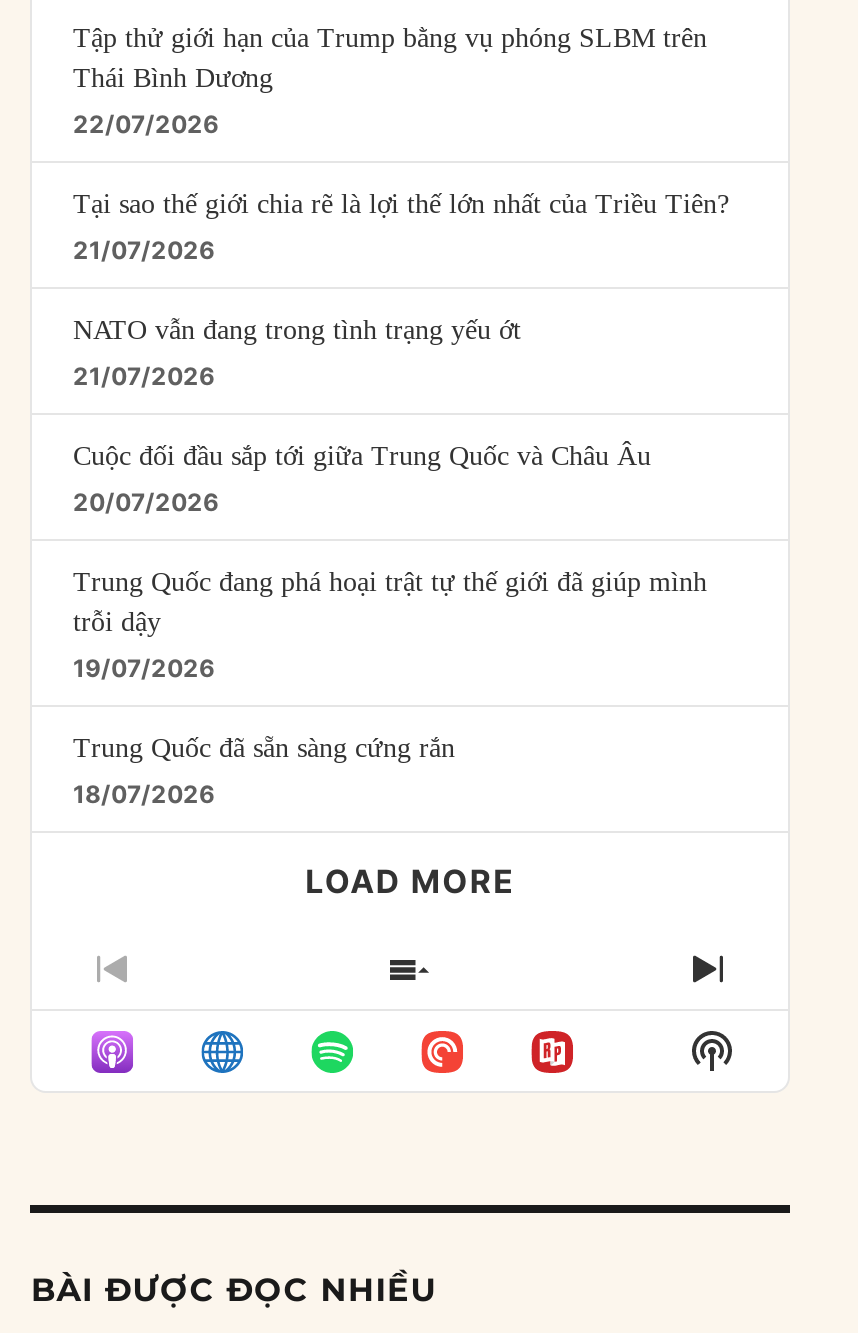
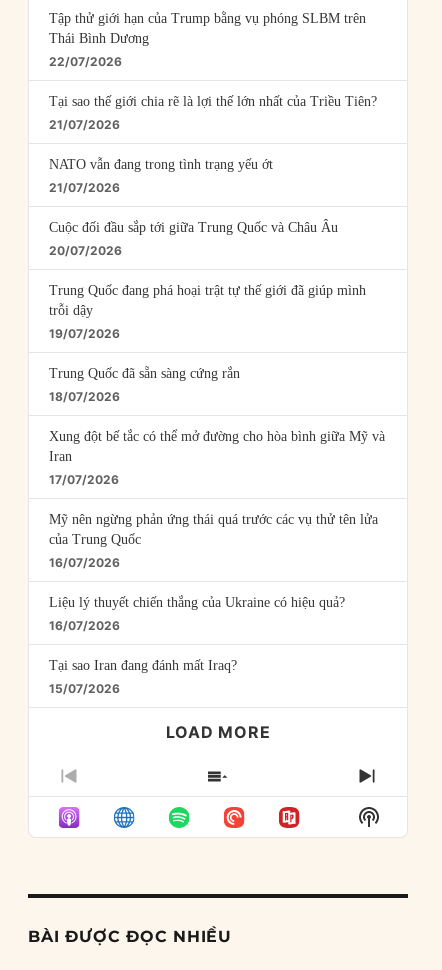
+ Xung đột bế tắc có thể mở đường cho hòa bình giữa Mỹ và
+ Iran
+ 17/07/2026
+ Mỹ nên ngừng phản ứng thái quá trước các vụ thử tên lửa
+ của Trung Quốc
+ 16/07/2026
+ Liệu lý thuyết chiến thắng của Ukraine có hiệu quả?
+ 16/07/2026
+ Tại sao Iran đang đánh mất Iraq?
+ 15/07/2026
